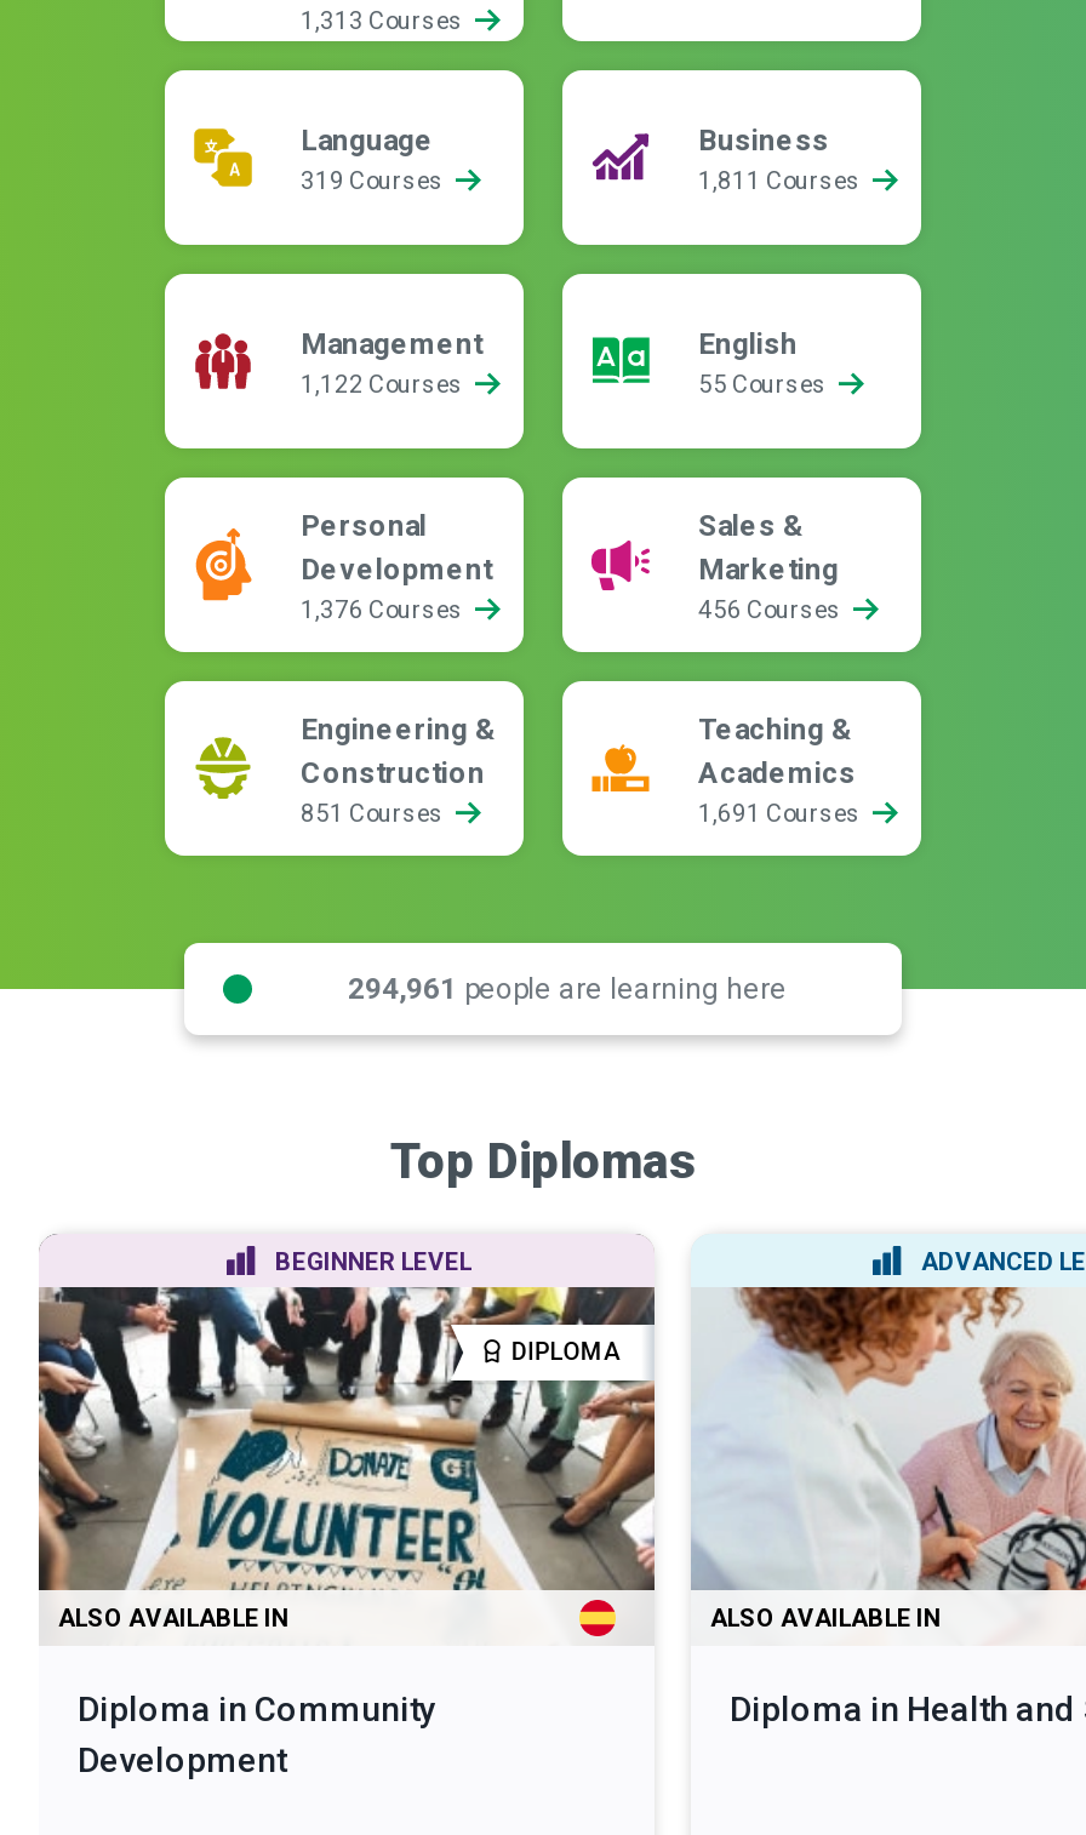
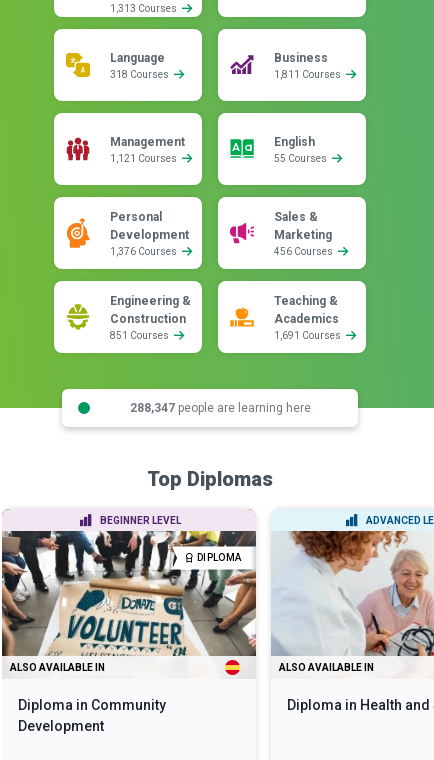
- 319 Courses
+ 318 Courses

- 1,122 Courses
+ 1,121 Courses

- 294,961 people are learning here
+ 288,347 people are learning here
